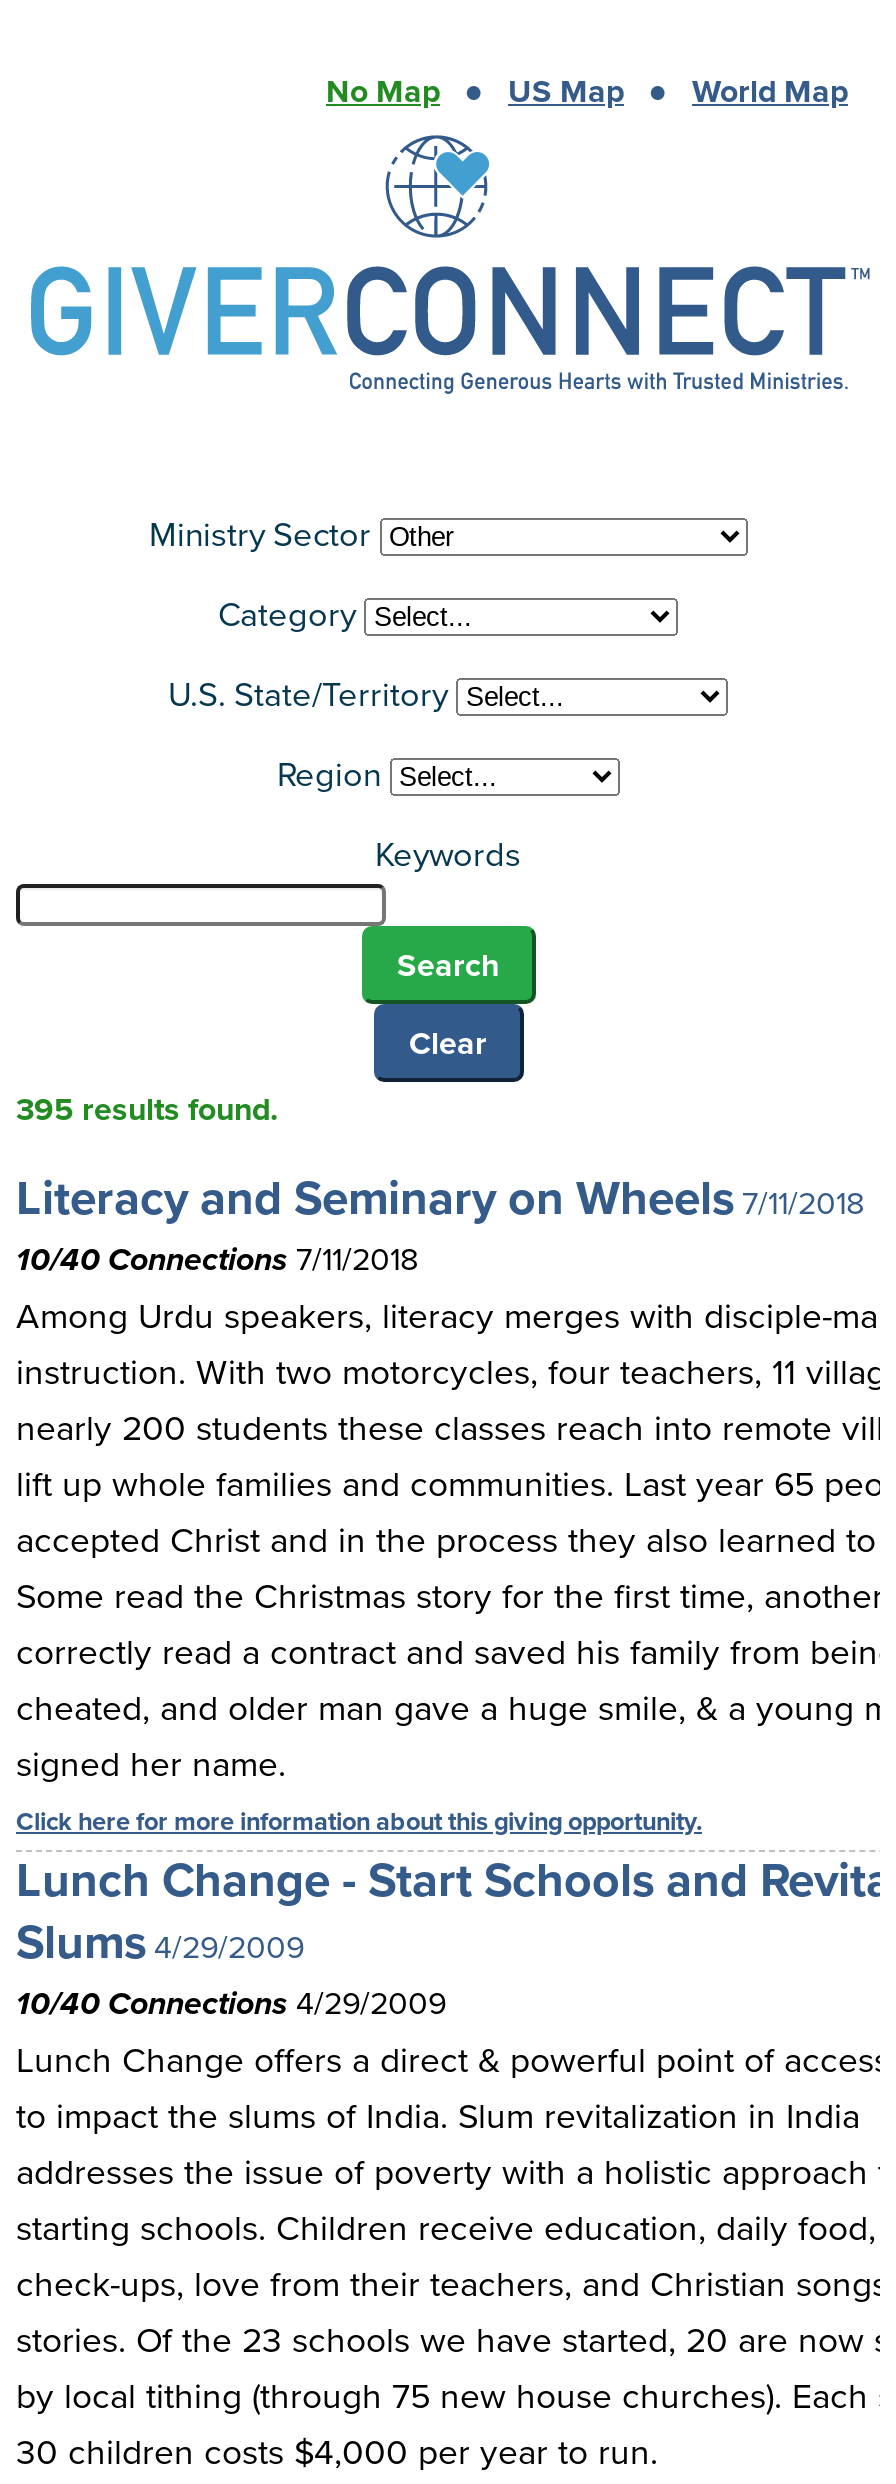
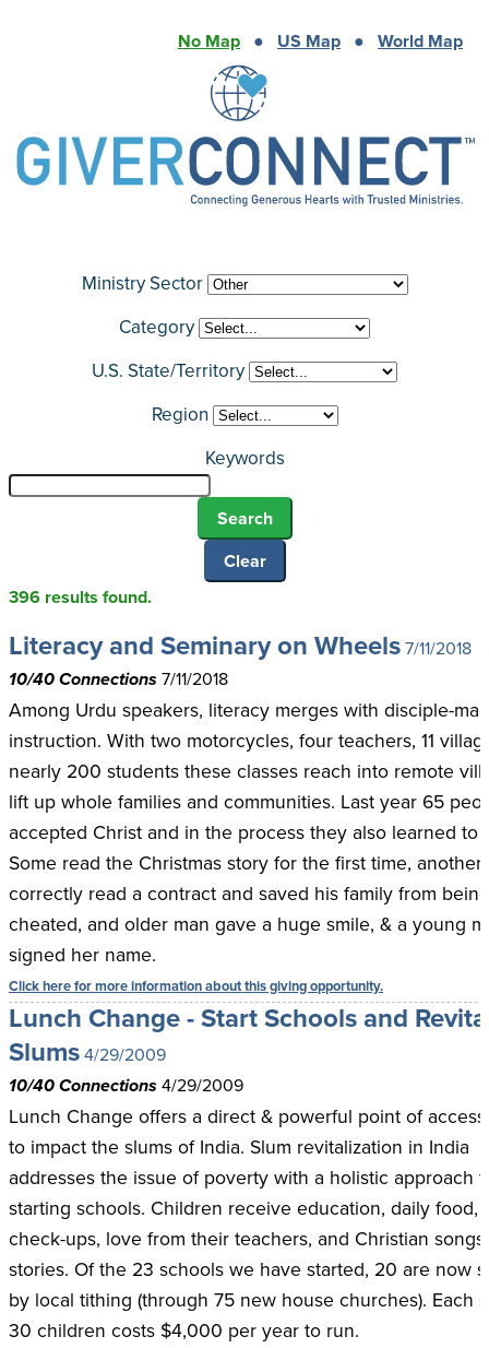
- 395 results found.
+ 396 results found.
